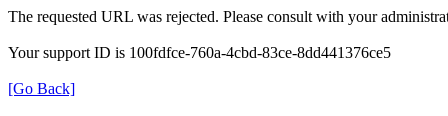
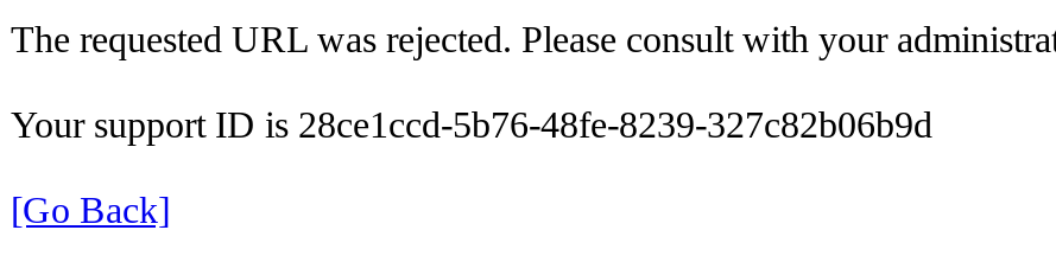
- Your support ID is 100fdfce-760a-4cbd-83ce-8dd441376ce5
+ Your support ID is 28ce1ccd-5b76-48fe-8239-327c82b06b9d
